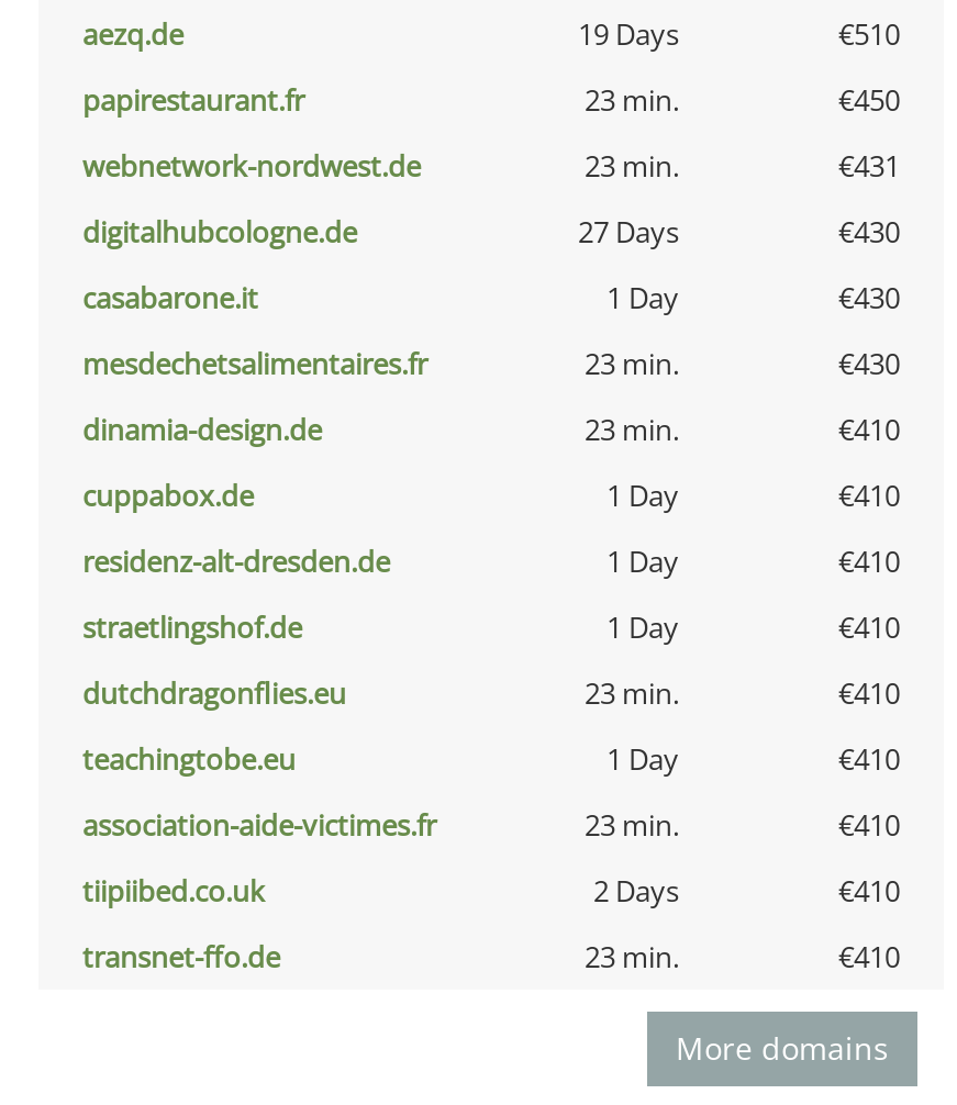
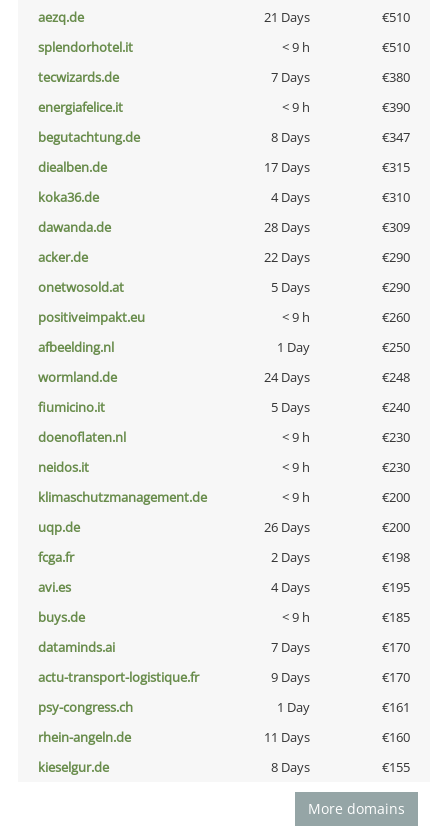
- 19 Days
+ 21 Days

- papirestaurant.fr
- 23 min.
- €450
- webnetwork-nordwest.de
- 23 min.
- €431
- digitalhubcologne.de
- 27 Days
- €430
- casabarone.it
+ splendorhotel.it
+ < 9 h
+ €510
+ tecwizards.de
+ 7 Days
+ €380
+ energiafelice.it
+ < 9 h
+ €390
+ begutachtung.de
+ 8 Days
+ €347
+ diealben.de
+ 17 Days
+ €315
+ koka36.de
+ 4 Days
+ €310
+ dawanda.de
+ 28 Days
+ €309
+ acker.de
+ 22 Days
+ €290
+ onetwosold.at
+ 5 Days
+ €290
+ positiveimpakt.eu
+ < 9 h
+ €260
+ afbeelding.nl

- €430
- mesdechetsalimentaires.fr
- 23 min.
- €430
- dinamia-design.de
- 23 min.
- €410
- cuppabox.de
- 1 Day
- €410
- residenz-alt-dresden.de
- 1 Day
- €410
- straetlingshof.de
- 1 Day
- €410
- dutchdragonflies.eu
- 23 min.
- €410
- teachingtobe.eu
- 1 Day
- €410
- association-aide-victimes.fr
- 23 min.
- €410
- tiipiibed.co.uk
+ €250
+ wormland.de
+ 24 Days
+ €248
+ fiumicino.it
+ 5 Days
+ €240
+ doenoflaten.nl
+ < 9 h
+ €230
+ neidos.it
+ < 9 h
+ €230
+ klimaschutzmanagement.de
+ < 9 h
+ €200
+ uqp.de
+ 26 Days
+ €200
+ fcga.fr

- €410
- transnet-ffo.de
- 23 min.
- €410
+ €198
+ avi.es
+ 4 Days
+ €195
+ buys.de
+ < 9 h
+ €185
+ dataminds.ai
+ 7 Days
+ €170
+ actu-transport-logistique.fr
+ 9 Days
+ €170
+ psy-congress.ch
+ 1 Day
+ €161
+ rhein-angeln.de
+ 11 Days
+ €160
+ kieselgur.de
+ 8 Days
+ €155
